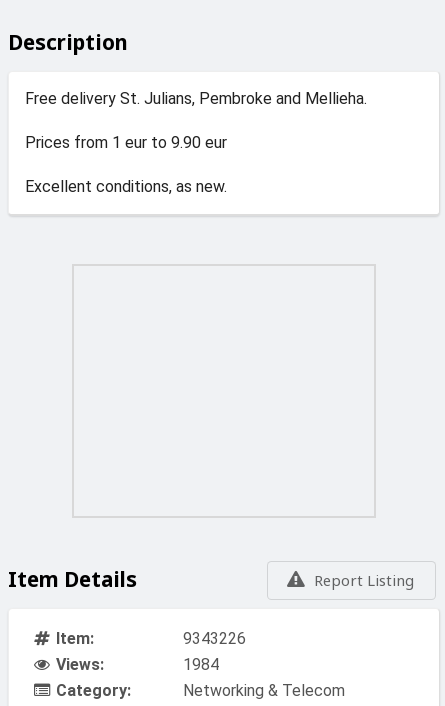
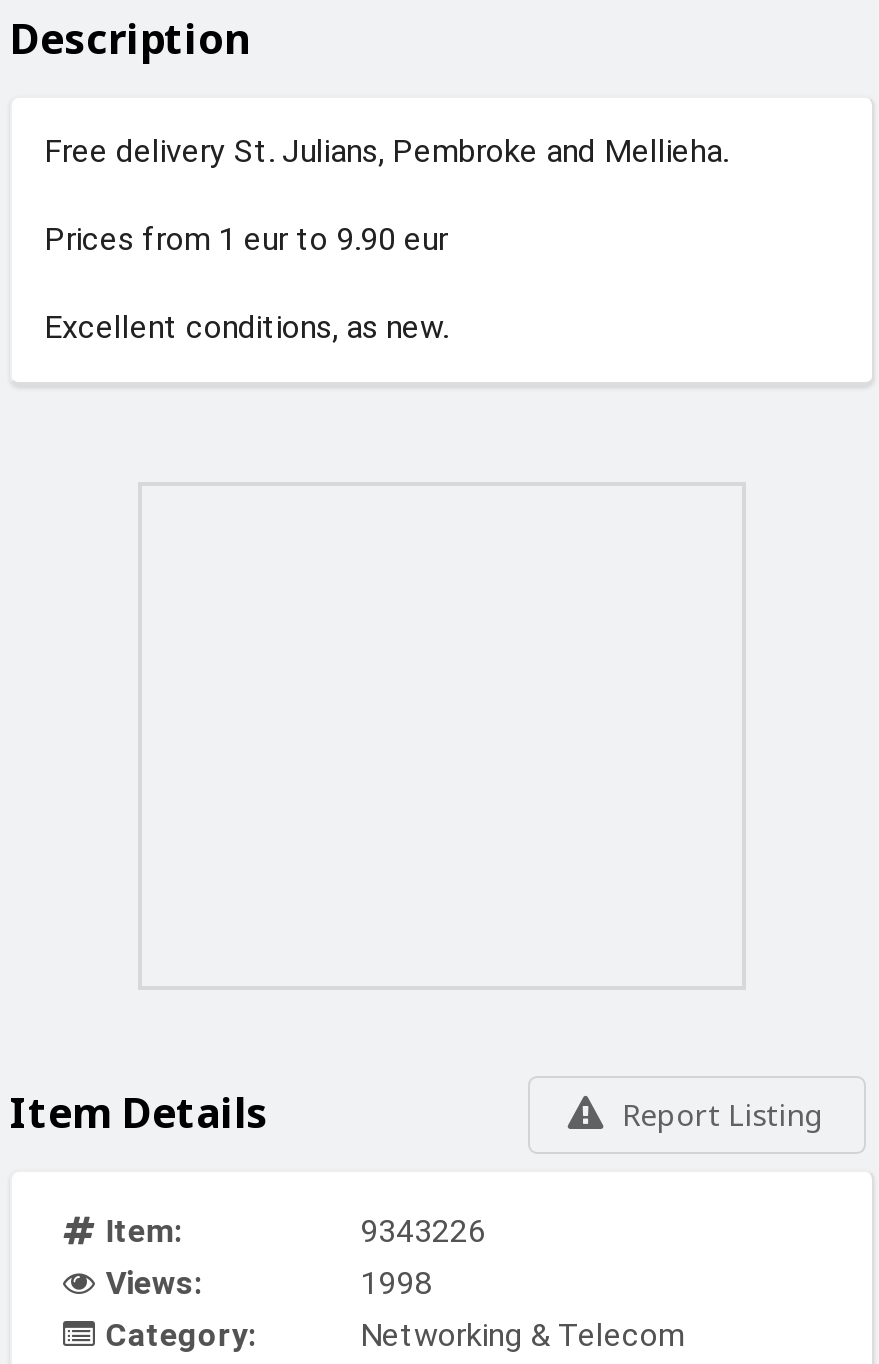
- 1984
+ 1998
